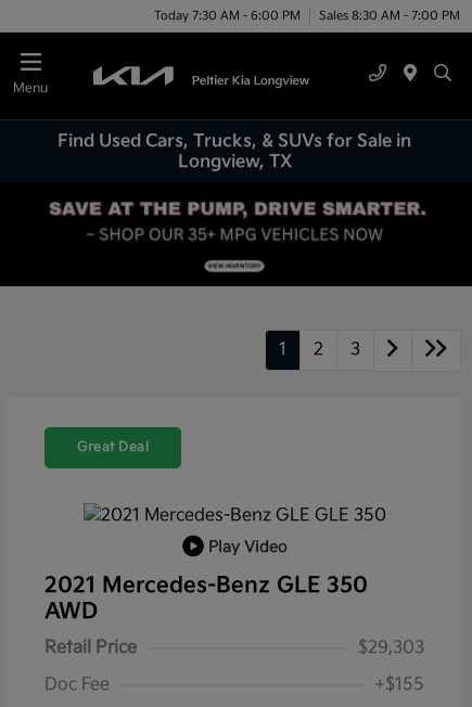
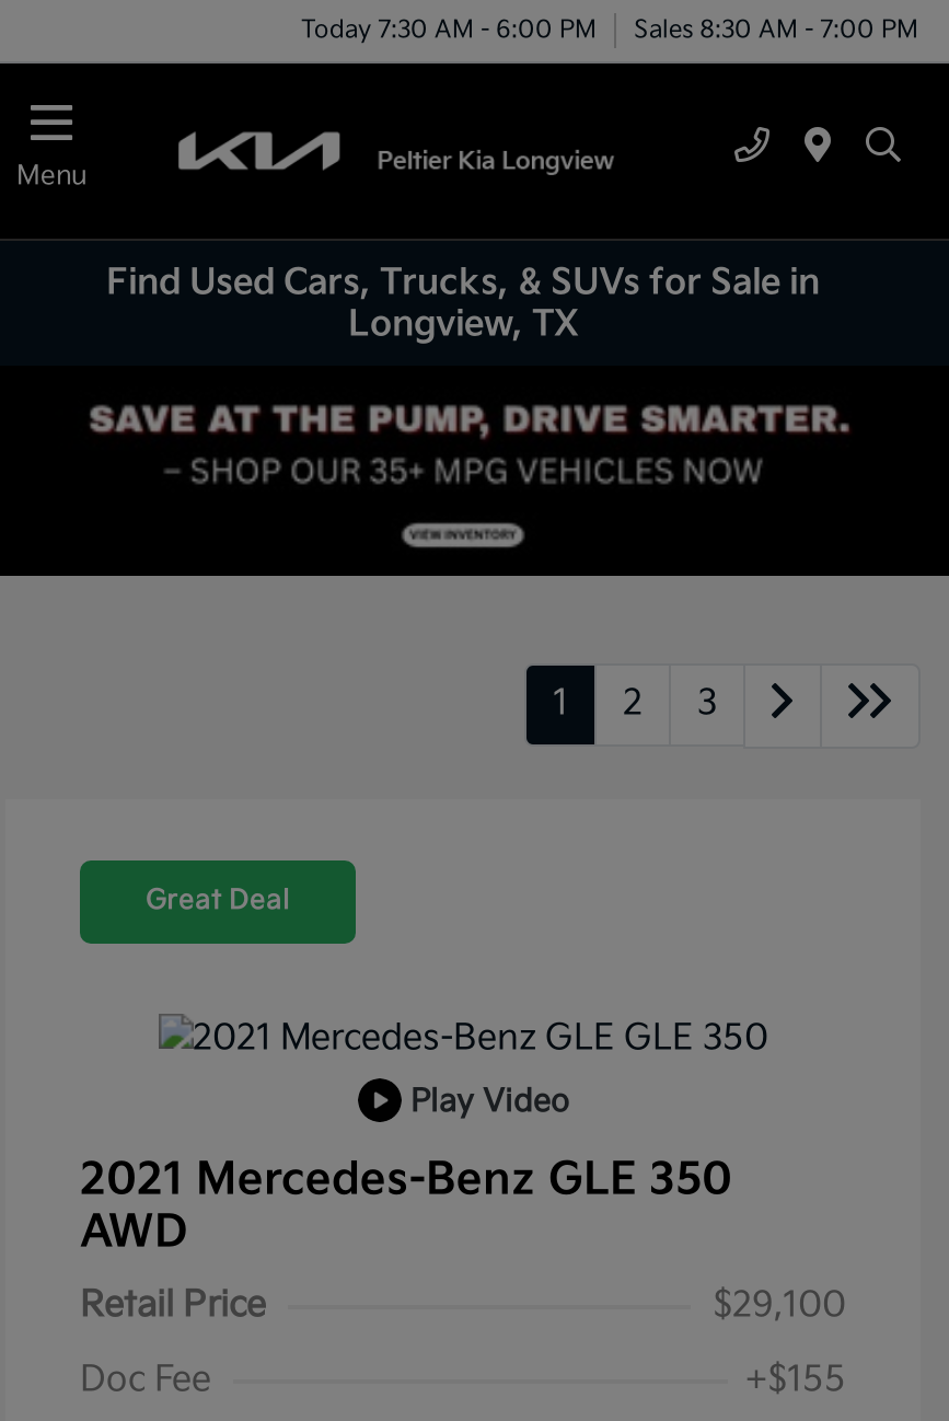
- $29,303
+ $29,100
